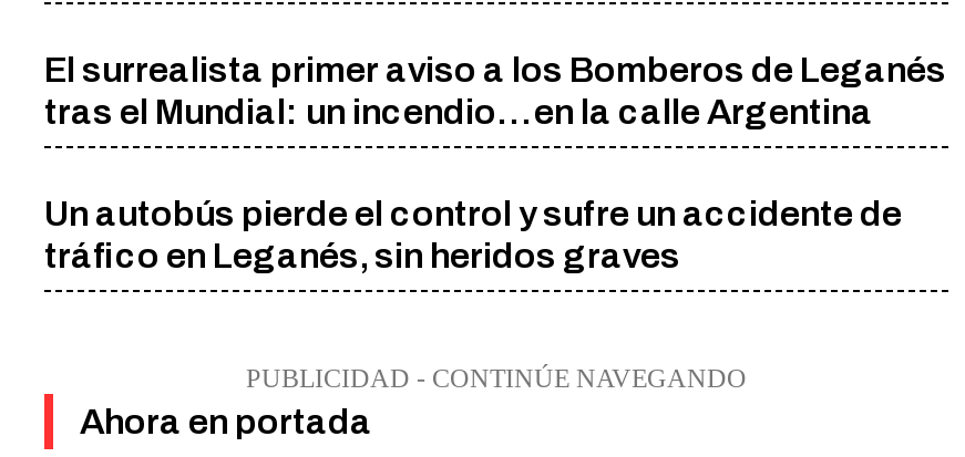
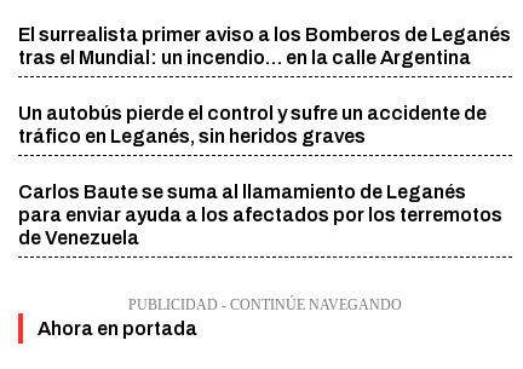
+ Carlos Baute se suma al llamamiento de Leganés
+ para enviar ayuda a los afectados por los terremotos
+ de Venezuela
